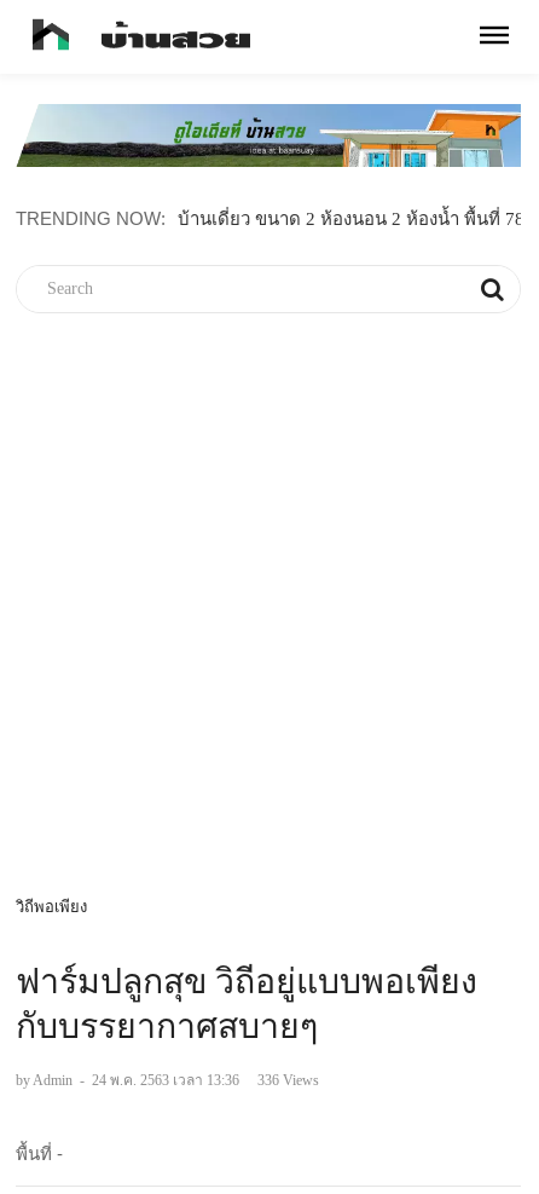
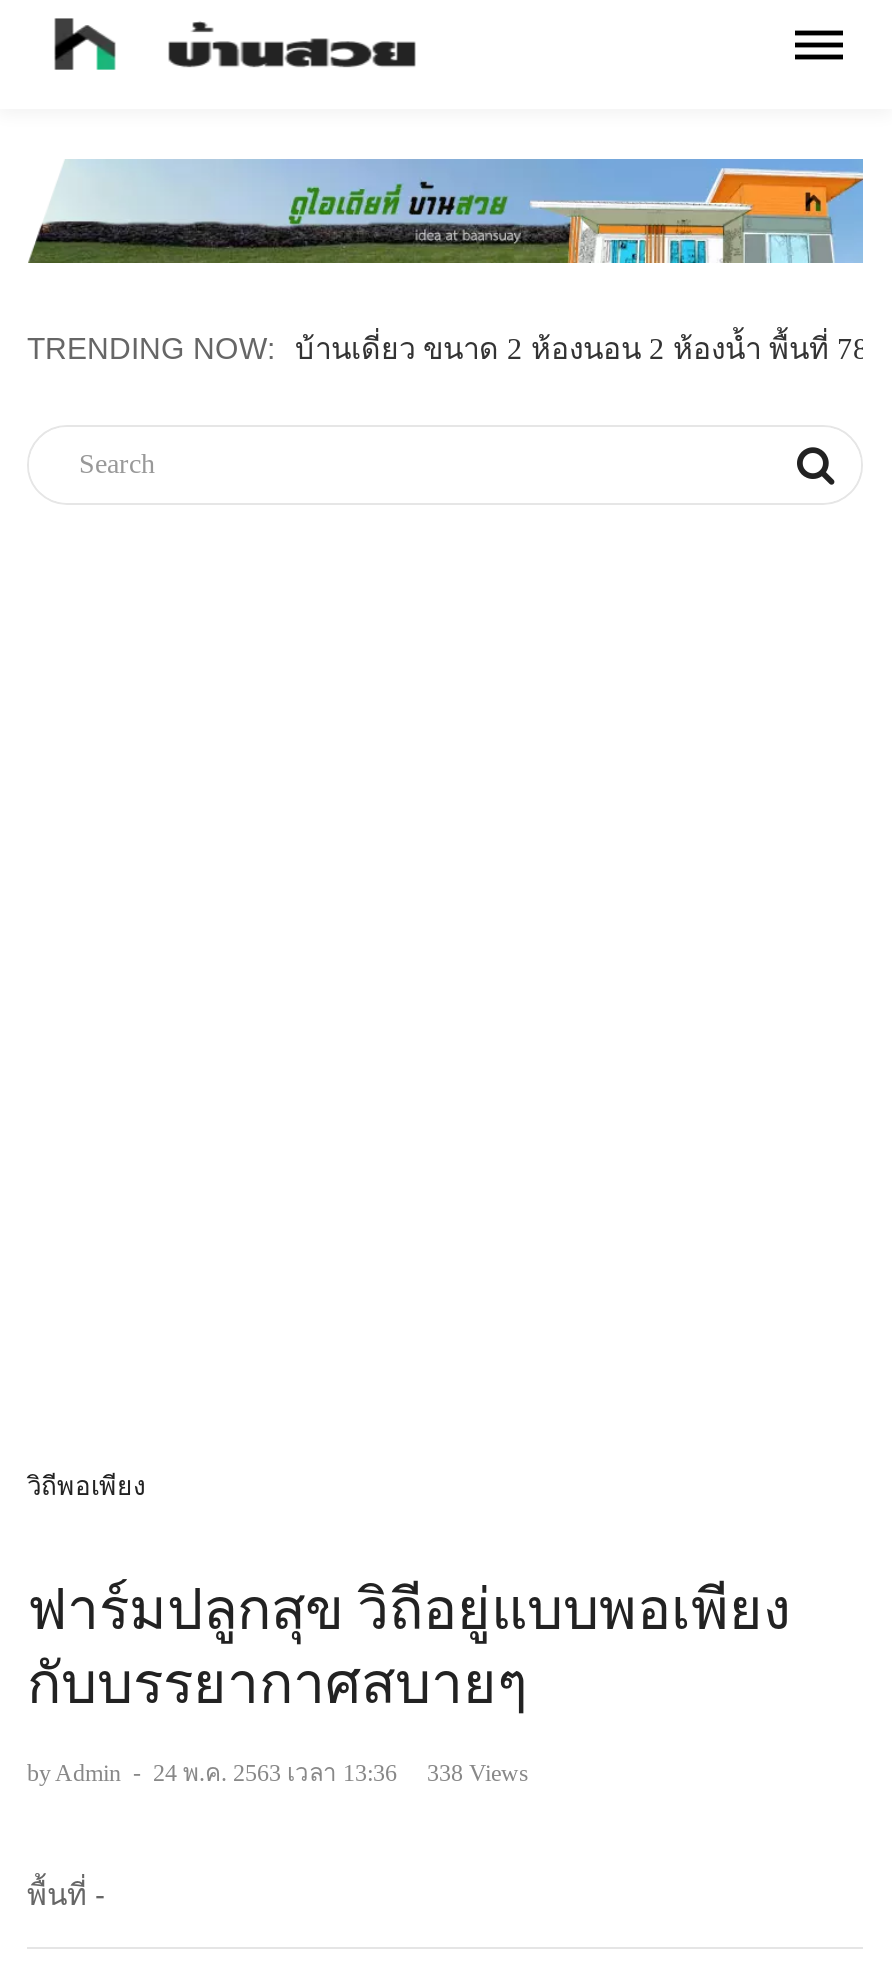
- by Admin - 24 พ.ค. 2563 เวลา 13:36 336 Views
+ by Admin - 24 พ.ค. 2563 เวลา 13:36 338 Views
